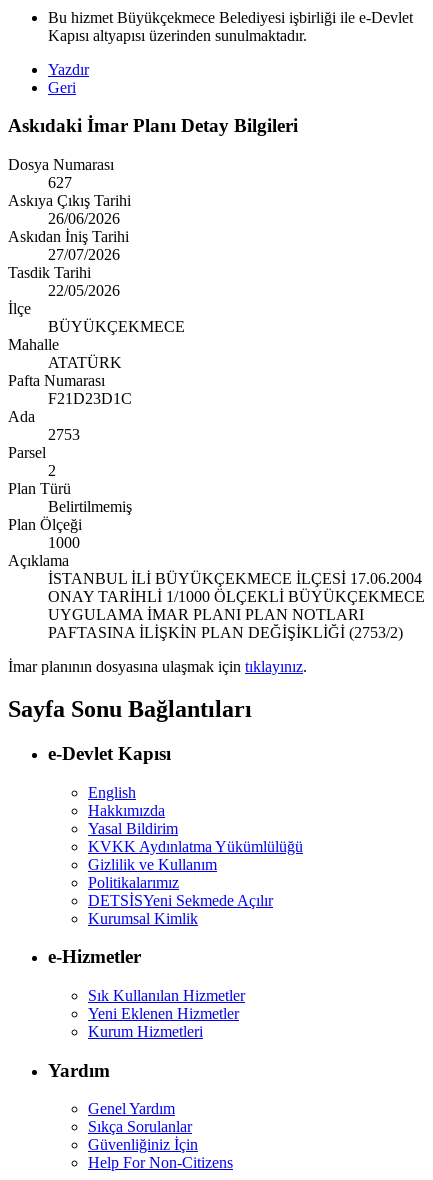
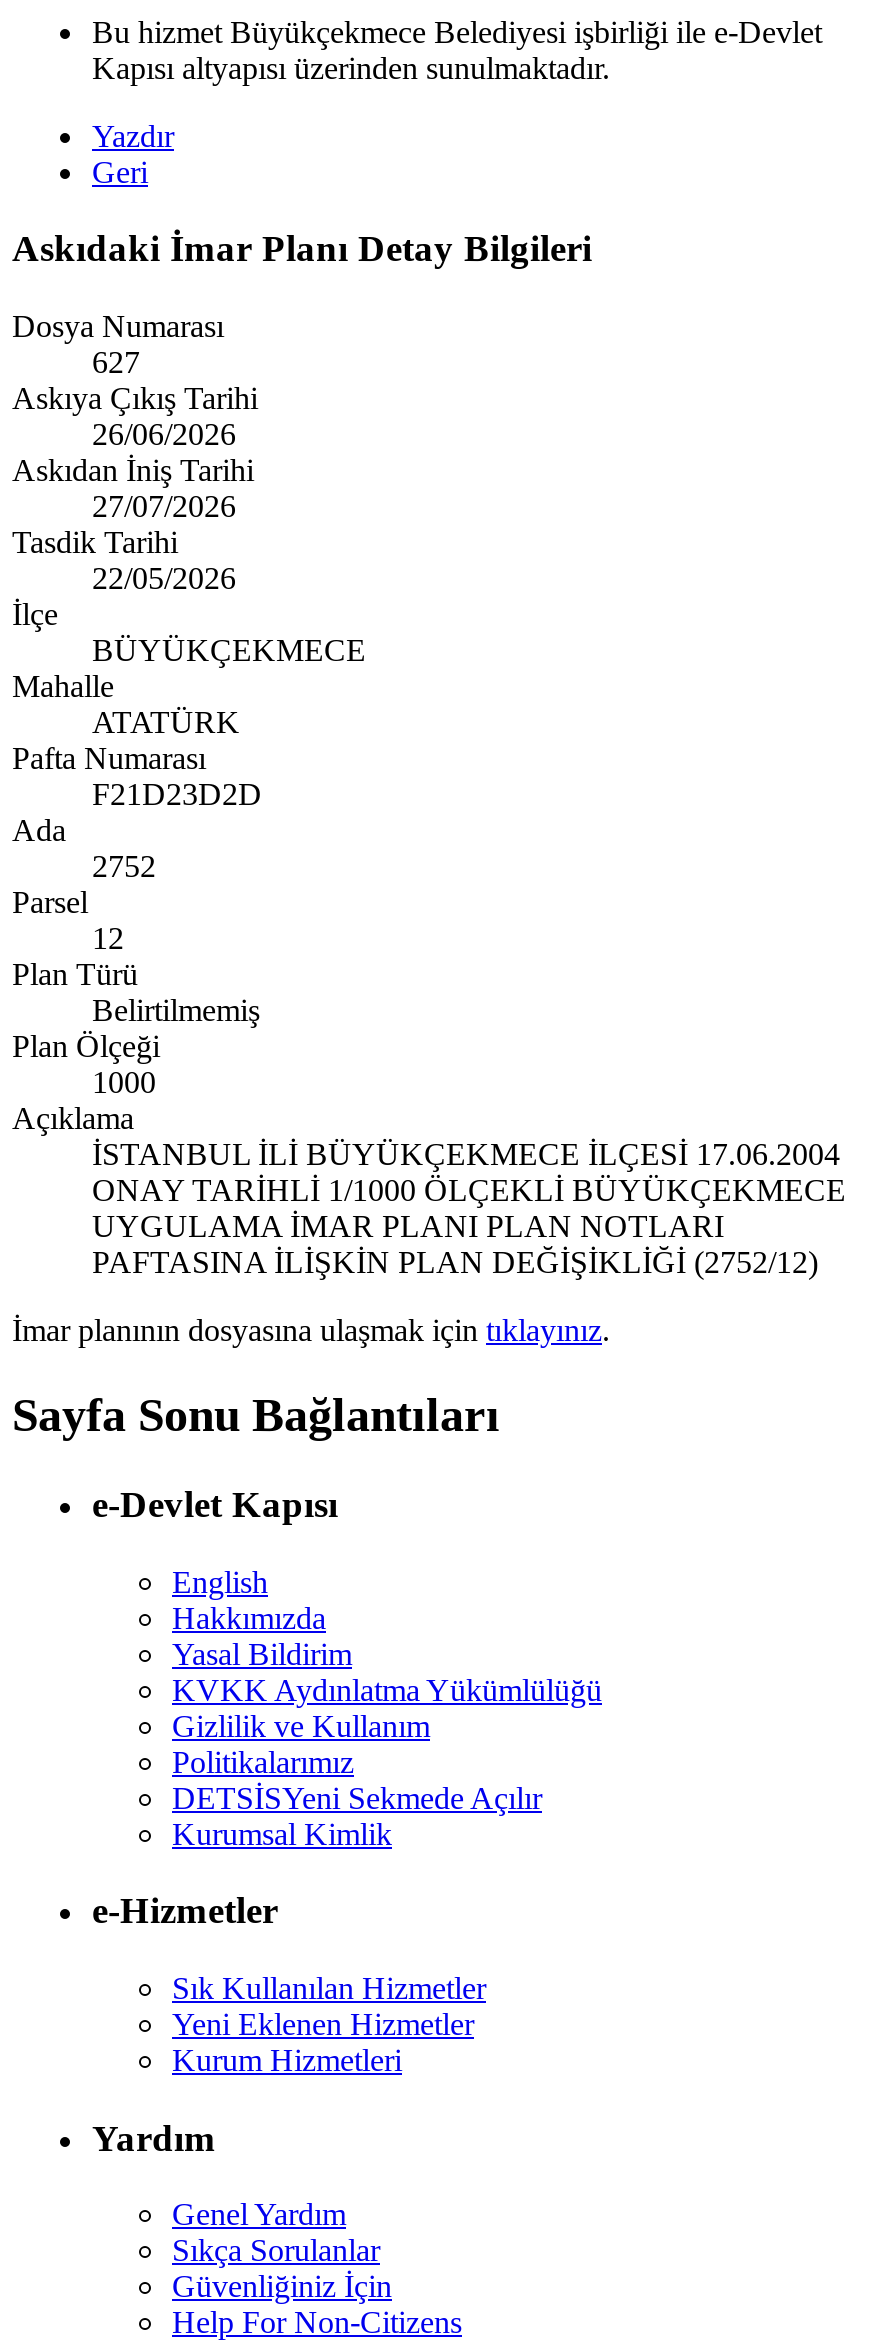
- F21D23D1C
+ F21D23D2D

- 2753
+ 2752

- 2
+ 12

- PAFTASINA İLİŞKİN PLAN DEĞİŞİKLİĞİ (2753/2)
+ PAFTASINA İLİŞKİN PLAN DEĞİŞİKLİĞİ (2752/12)
